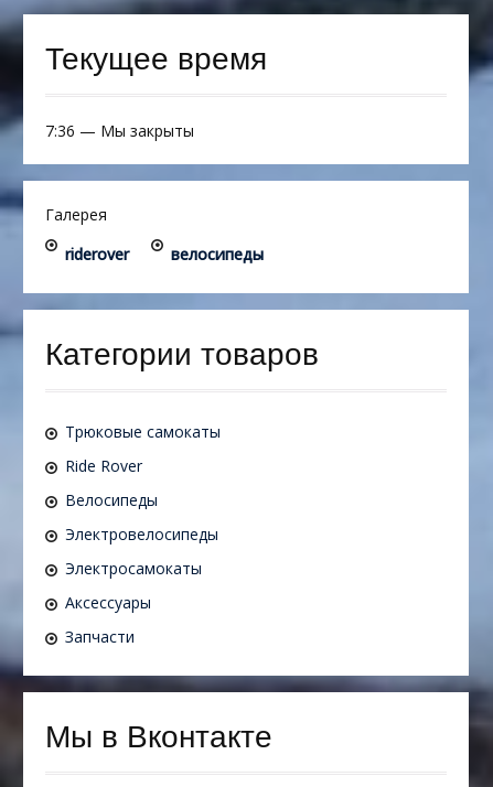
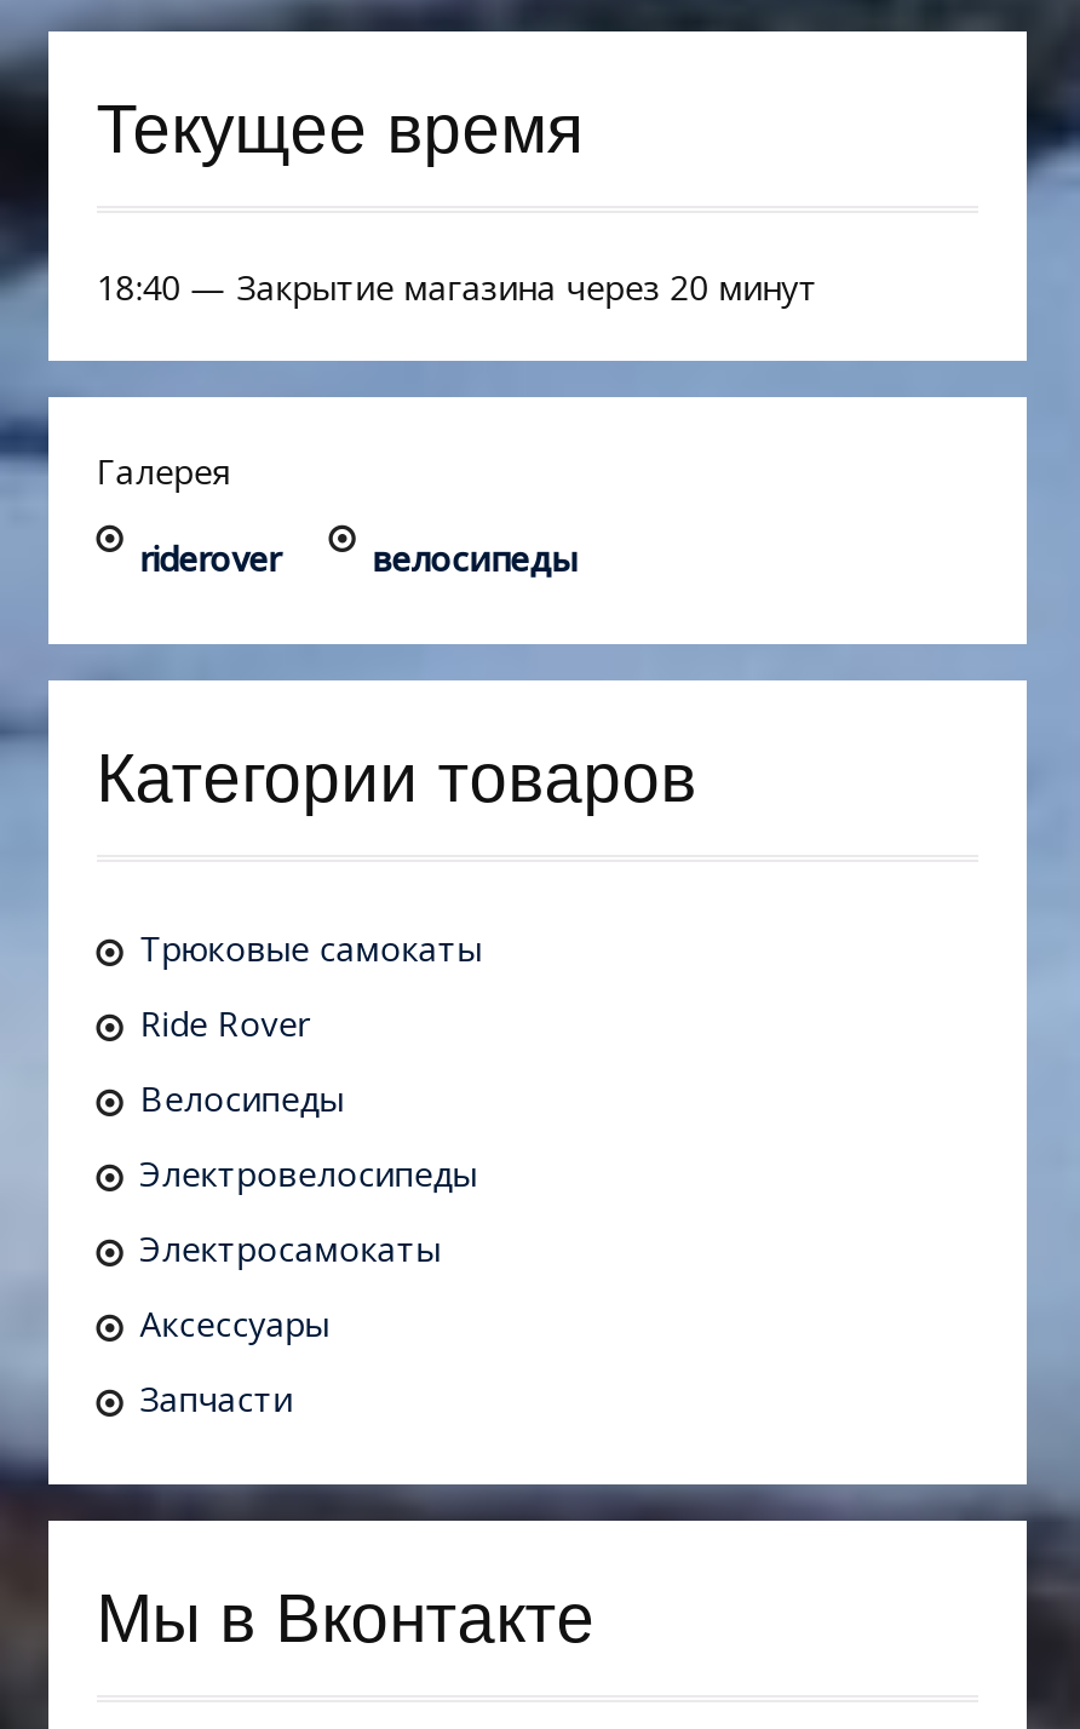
- 7:36 — Мы закрыты
+ 18:40 — Закрытие магазина через 20 минут
